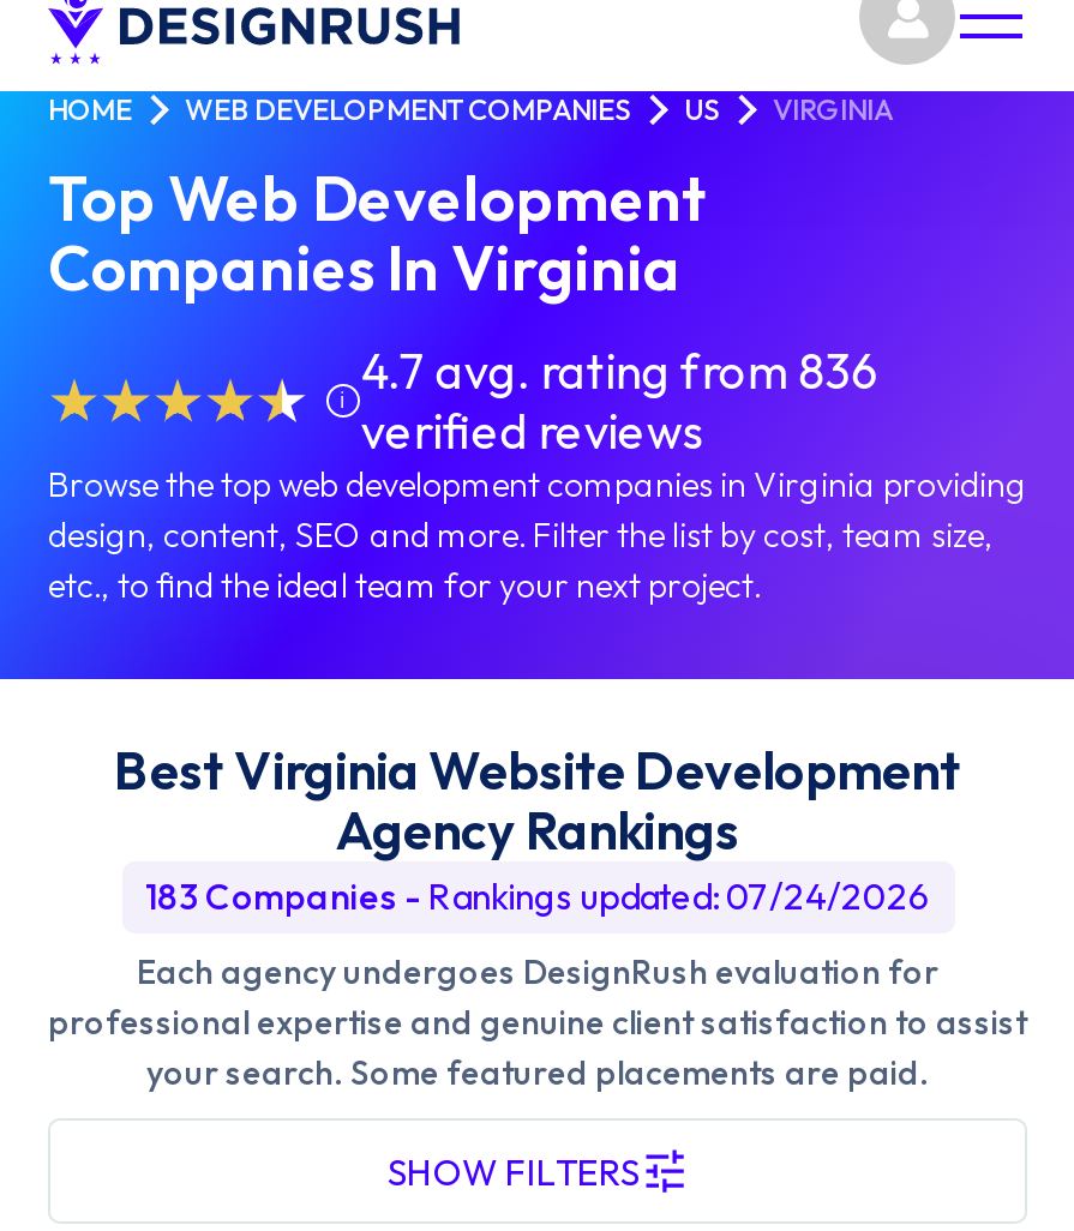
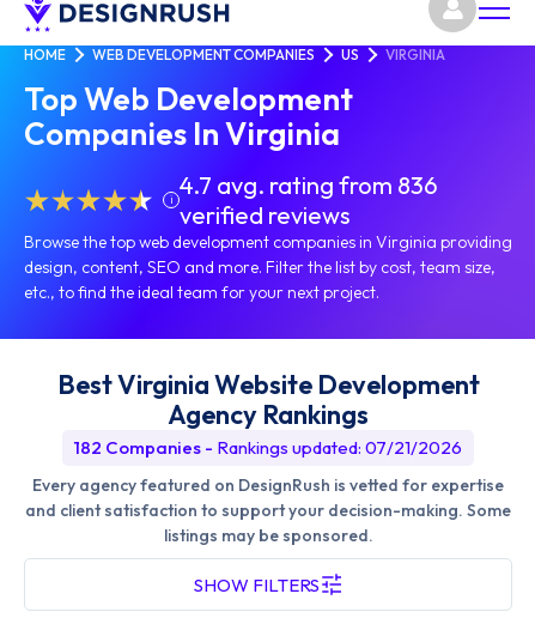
- 183 Companies - Rankings updated: 07/24/2026
+ 182 Companies - Rankings updated: 07/21/2026

- Each agency undergoes DesignRush evaluation for
- professional expertise and genuine client satisfaction to assist
- your search. Some featured placements are paid.
+ Every agency featured on DesignRush is vetted for expertise
+ and client satisfaction to support your decision-making. Some
+ listings may be sponsored.
